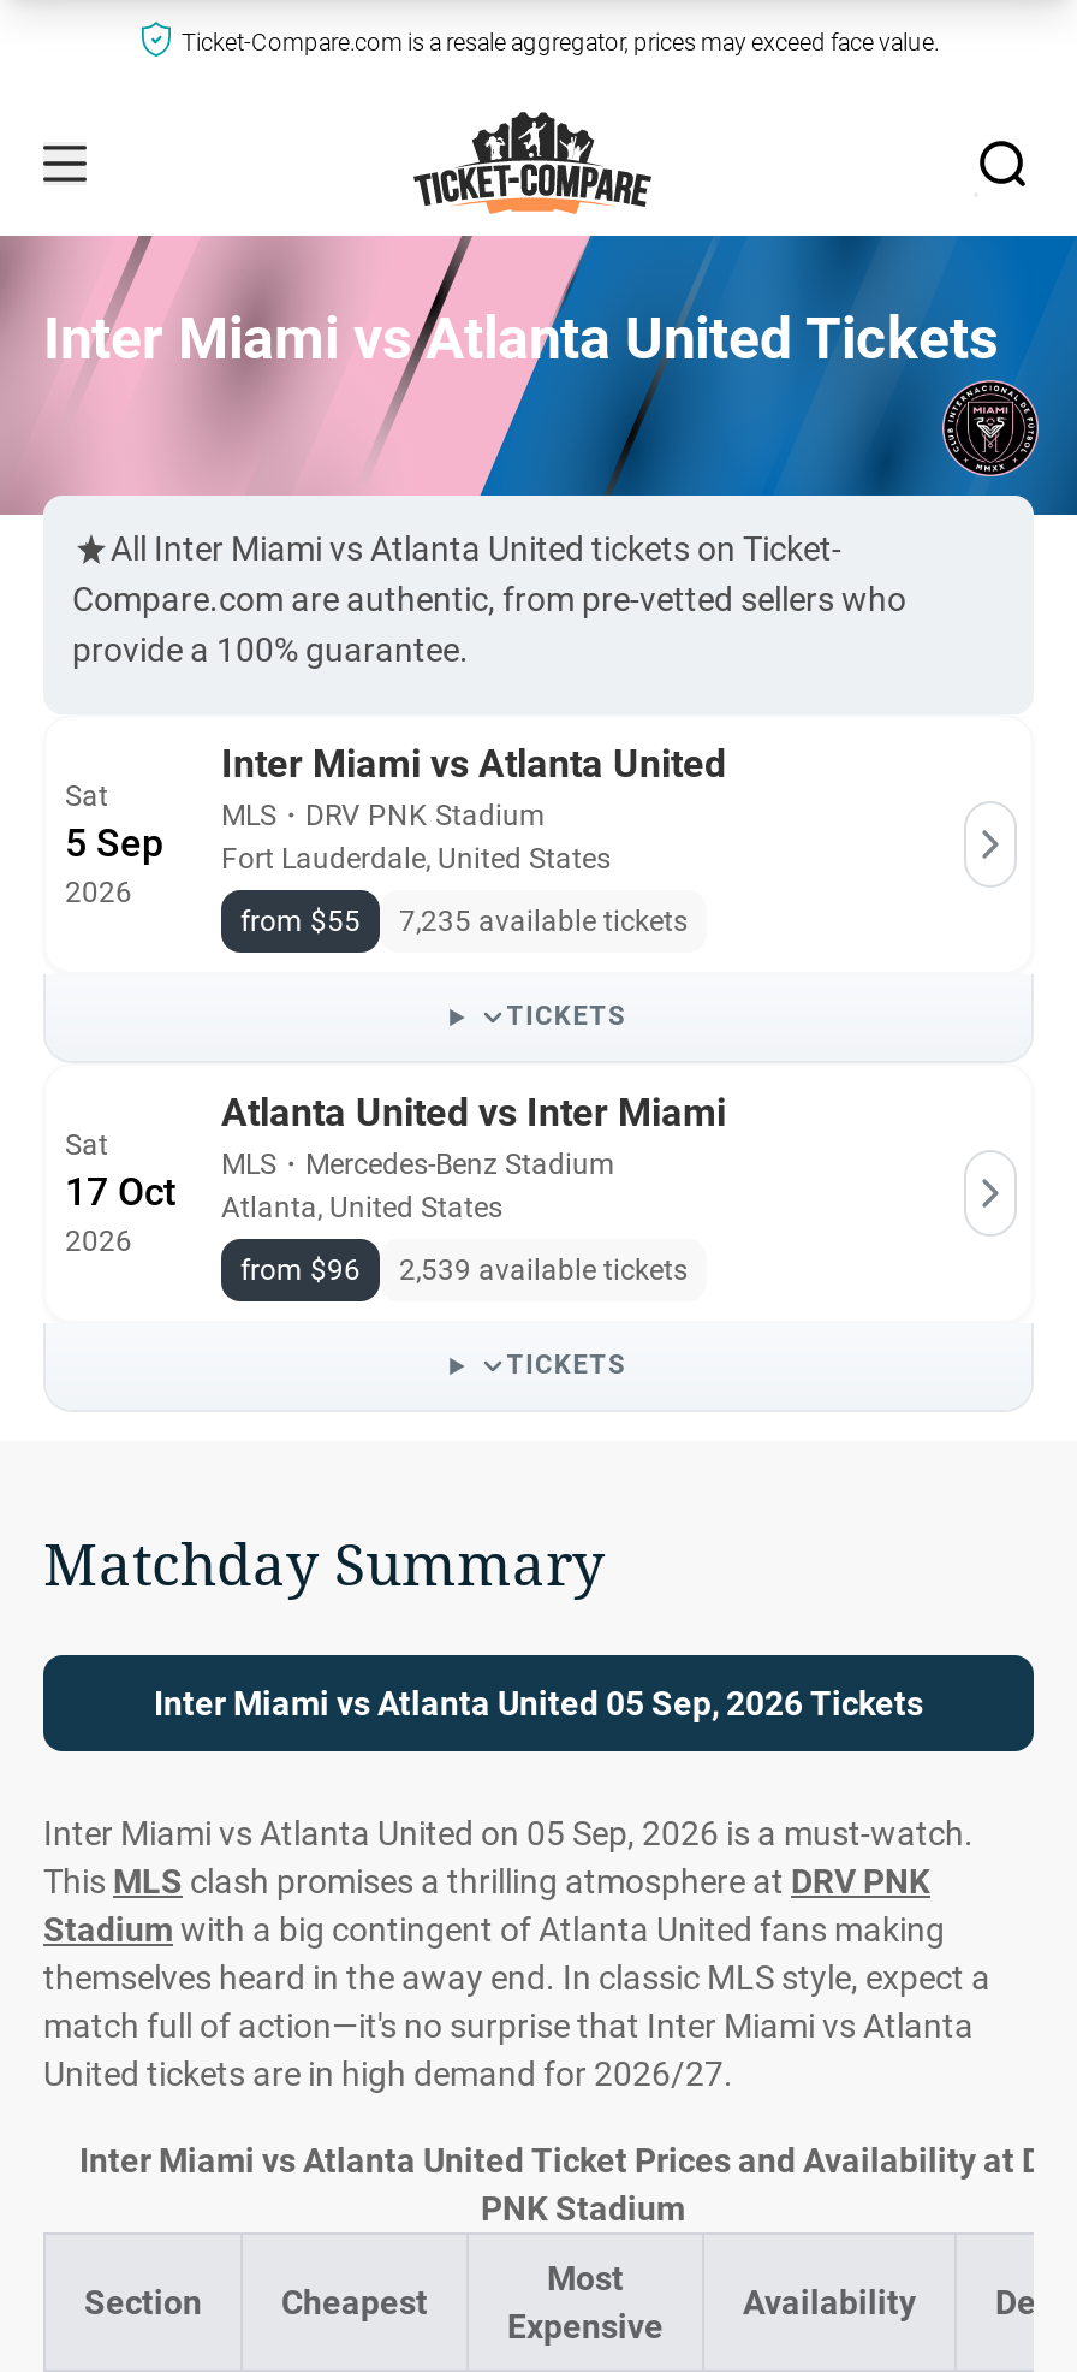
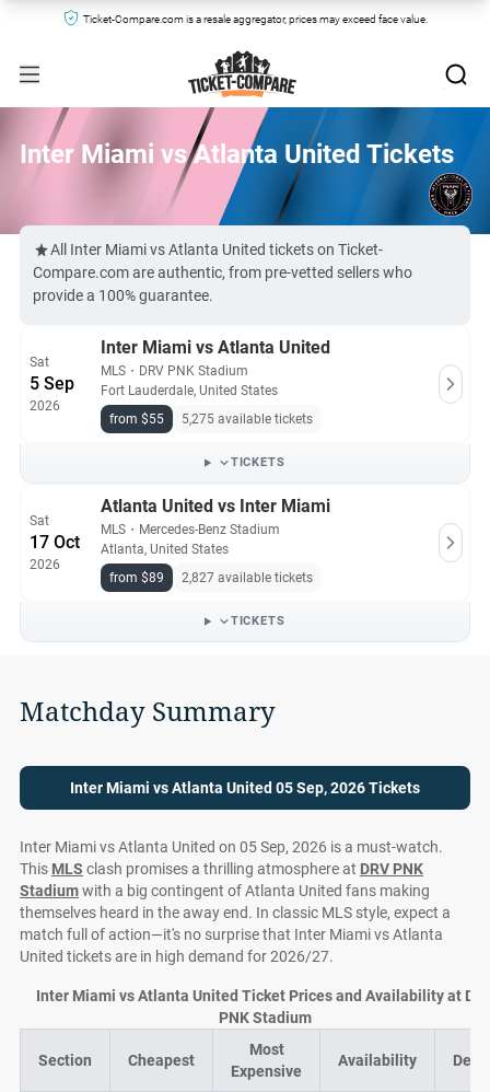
- 7,235 available tickets
+ 5,275 available tickets

- from $96
+ from $89

- 2,539 available tickets
+ 2,827 available tickets
